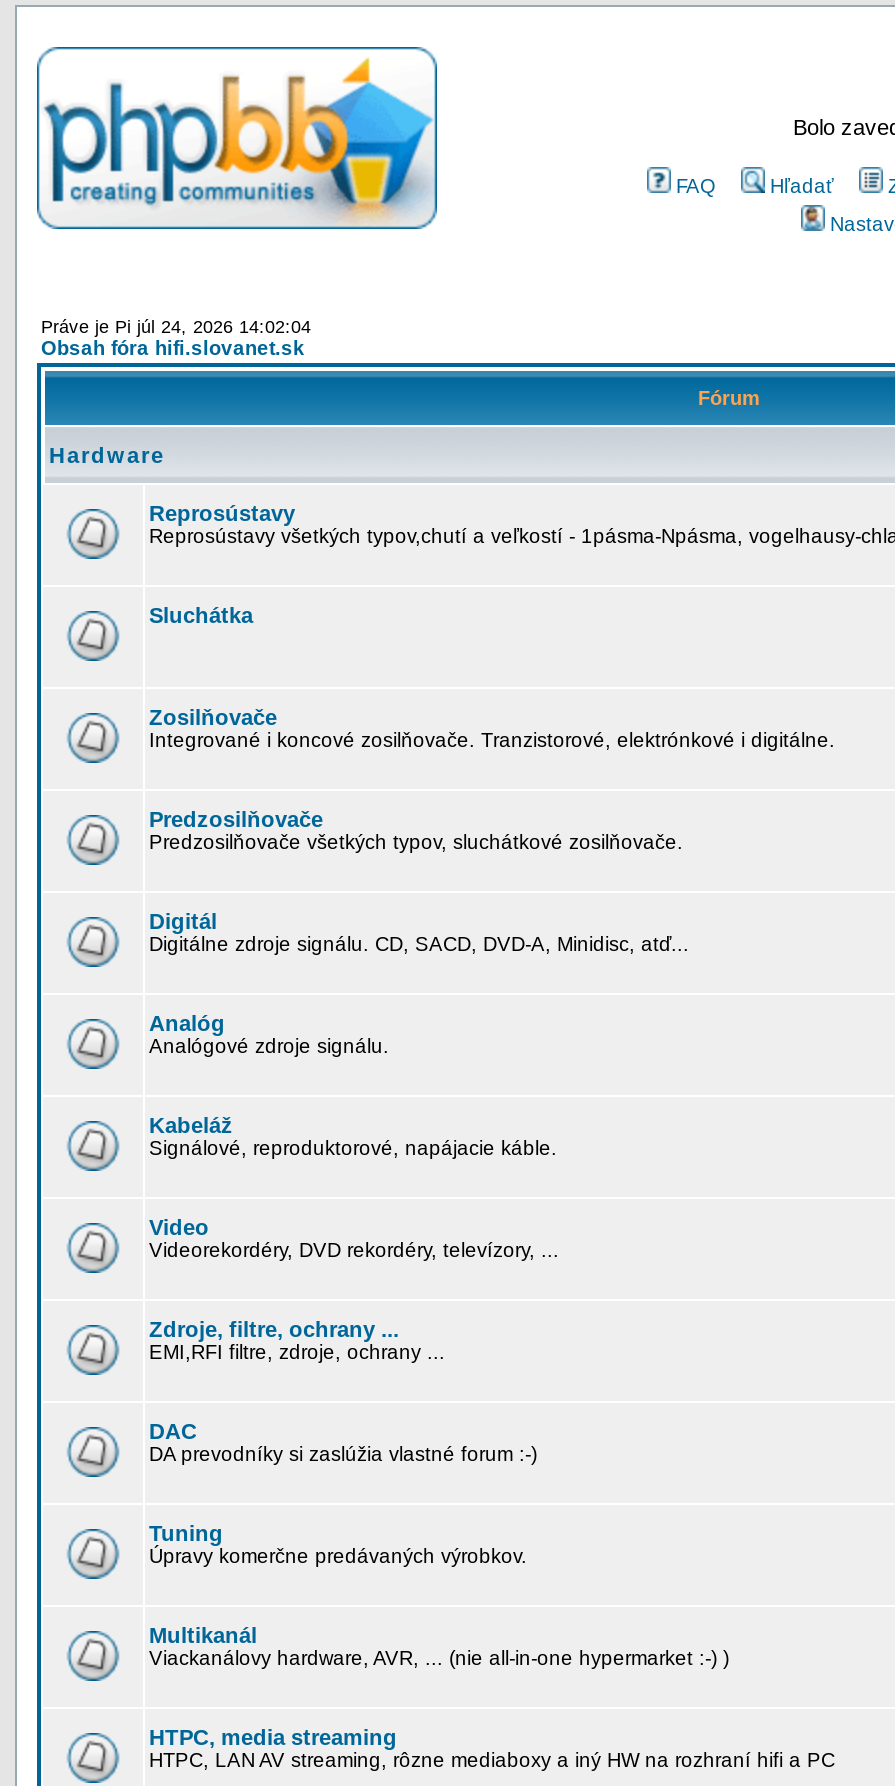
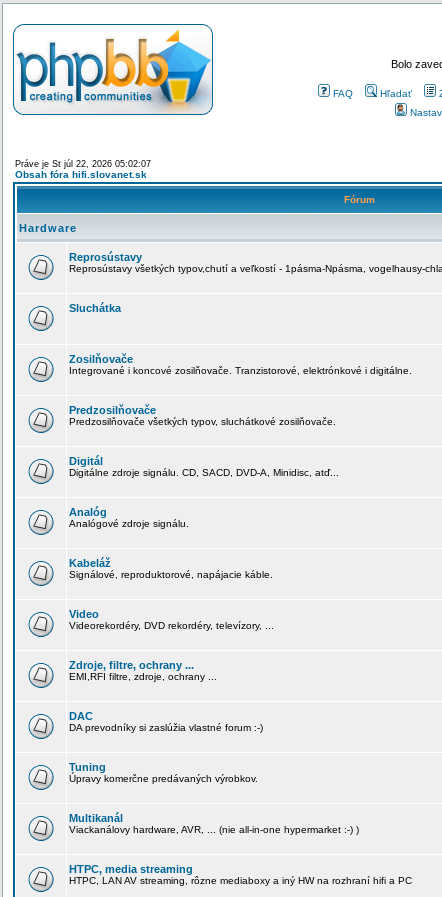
- Práve je Pi júl 24, 2026 14:02:04
+ Práve je St júl 22, 2026 05:02:07
